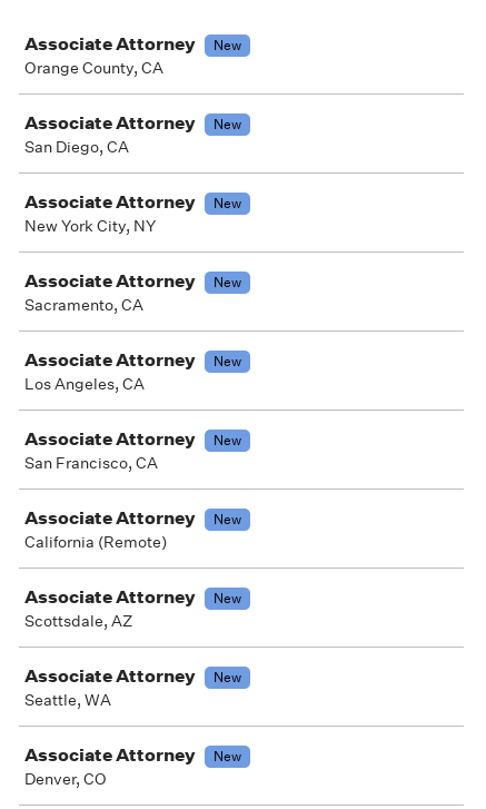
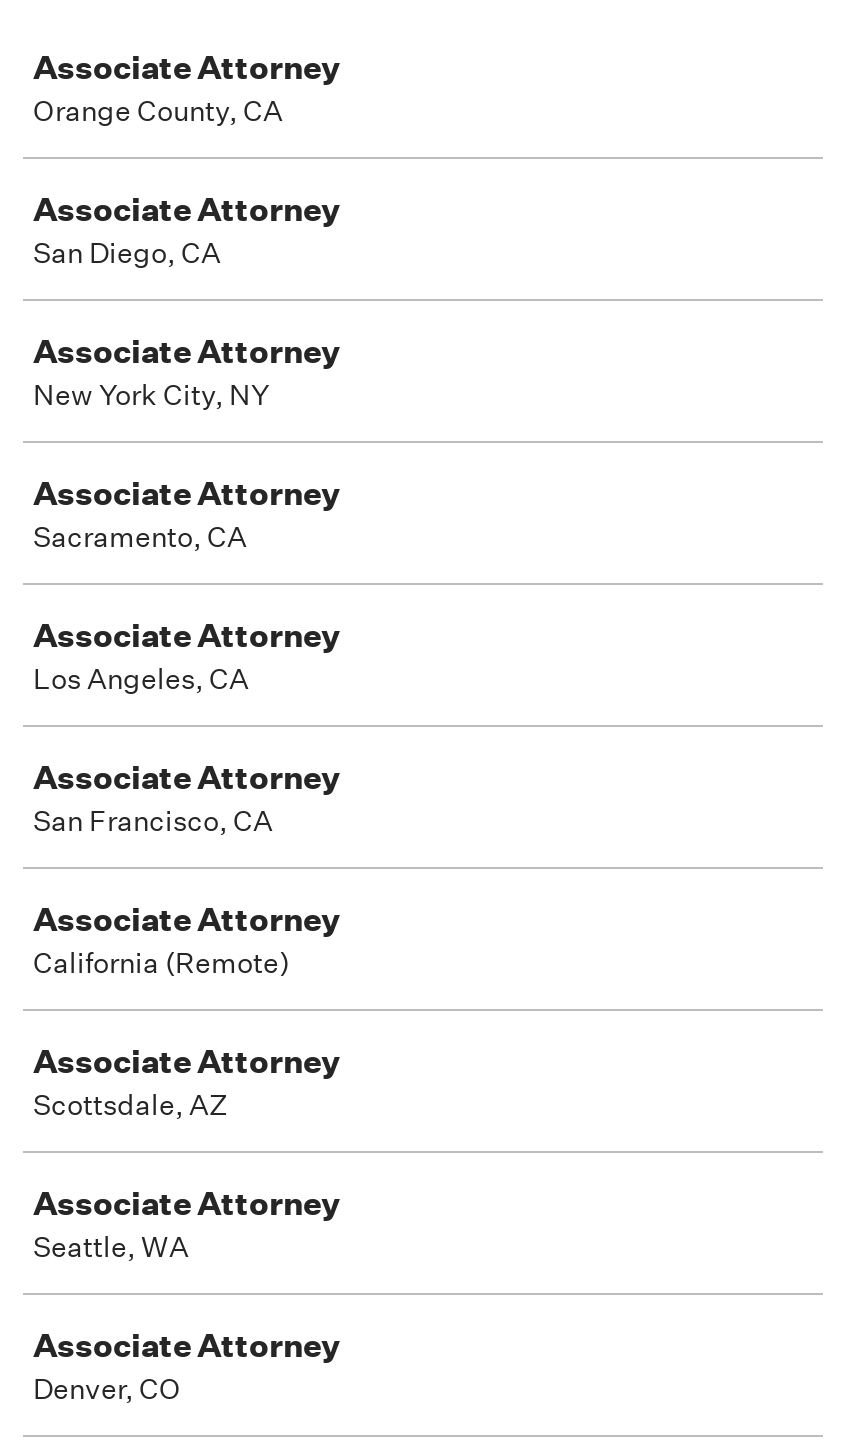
- New

- New

- New

- New

- New

- New

- New

- New

- New

- New
